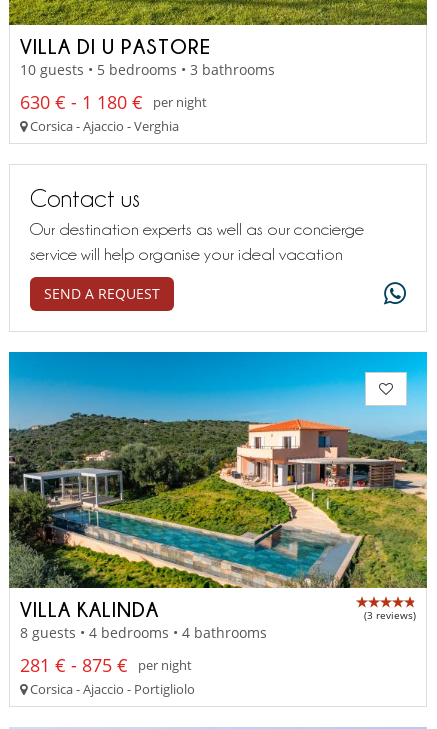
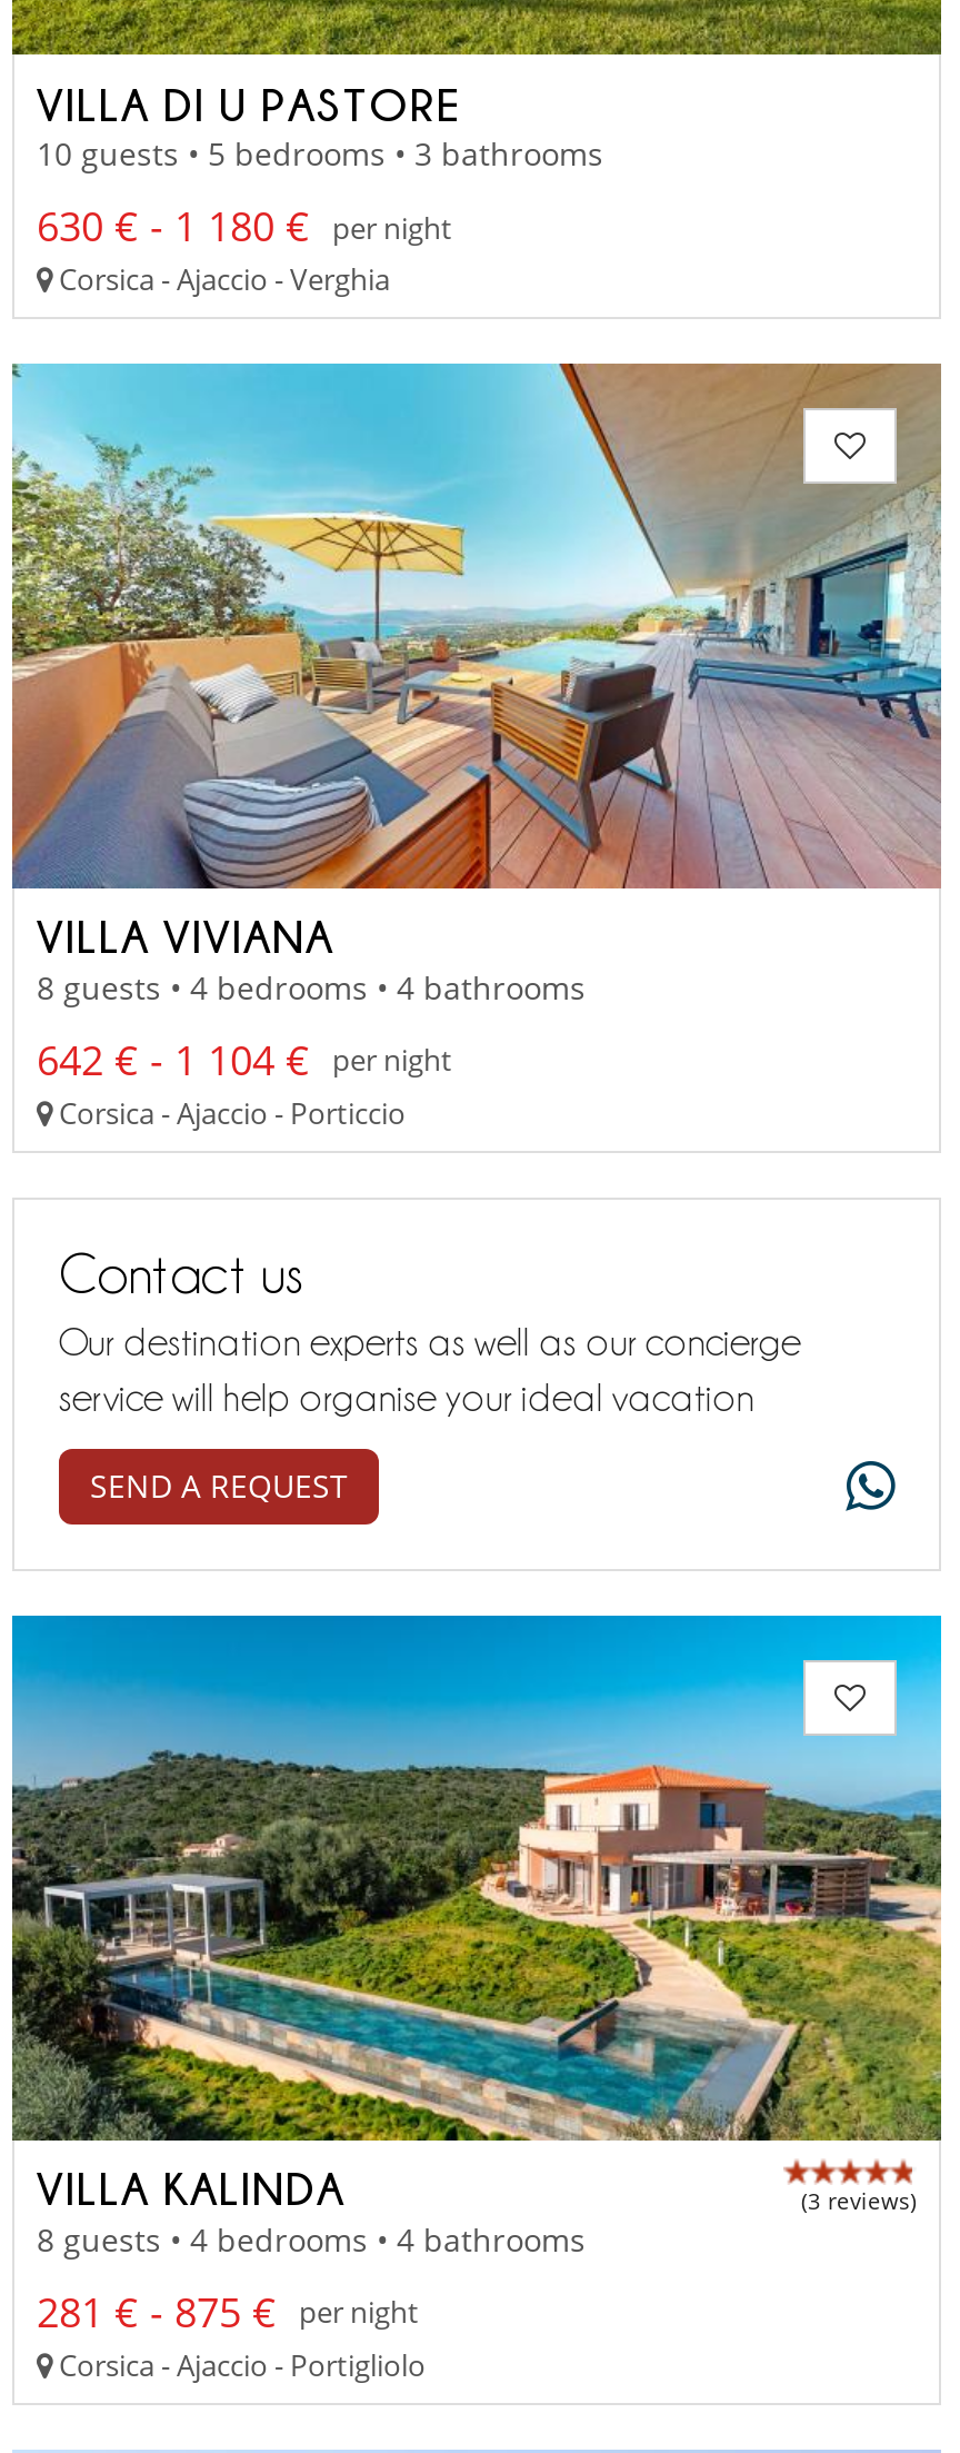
+ [image]
+ VILLA VIVIANA
+ 8 guests • 4 bedrooms • 4 bathrooms
+ 642 € - 1 104 € per night
+ Corsica - Ajaccio - Porticcio
